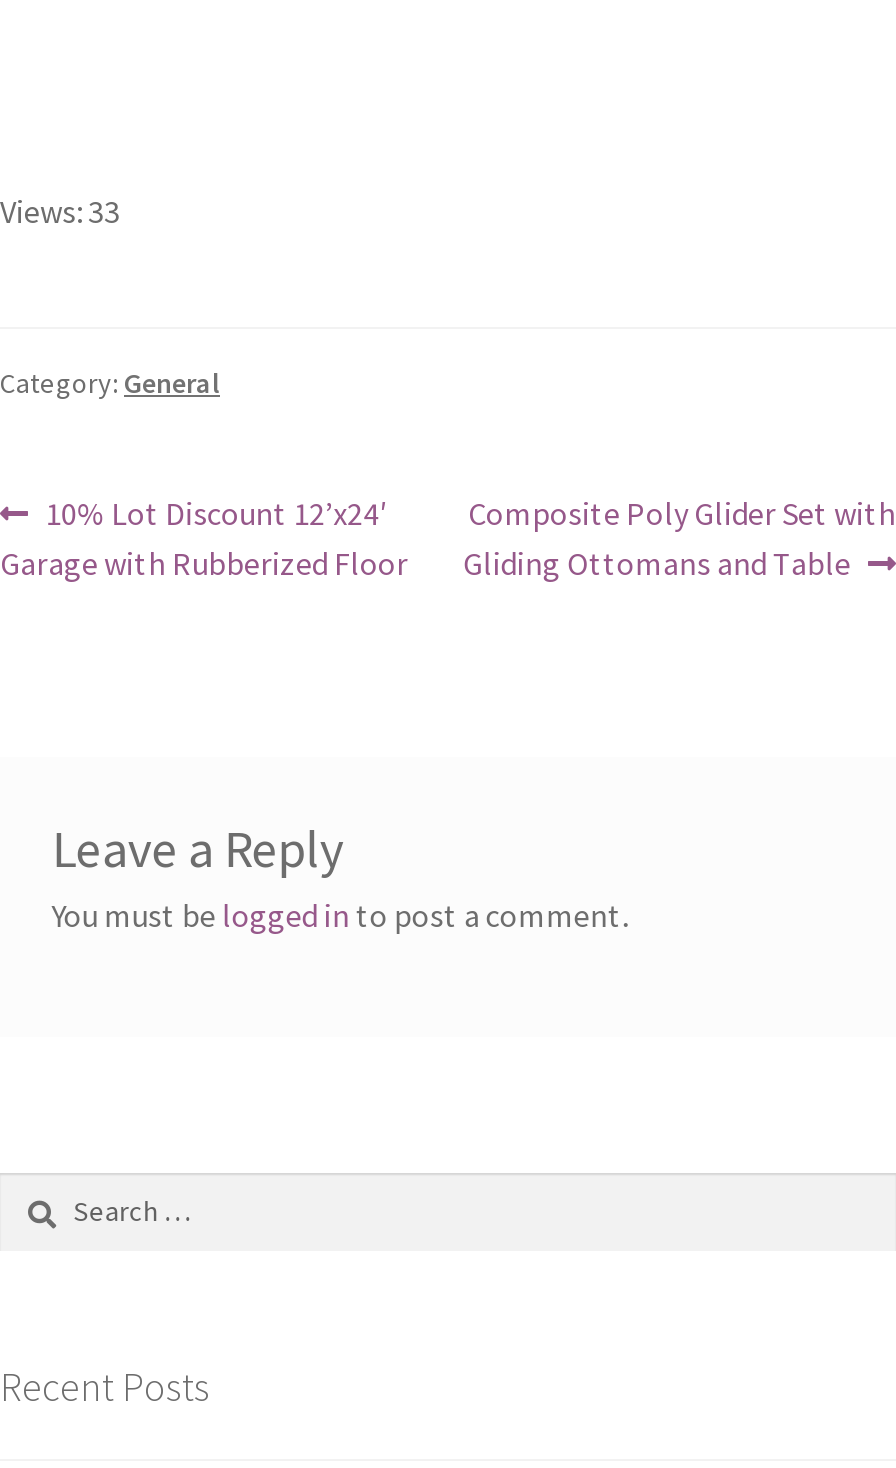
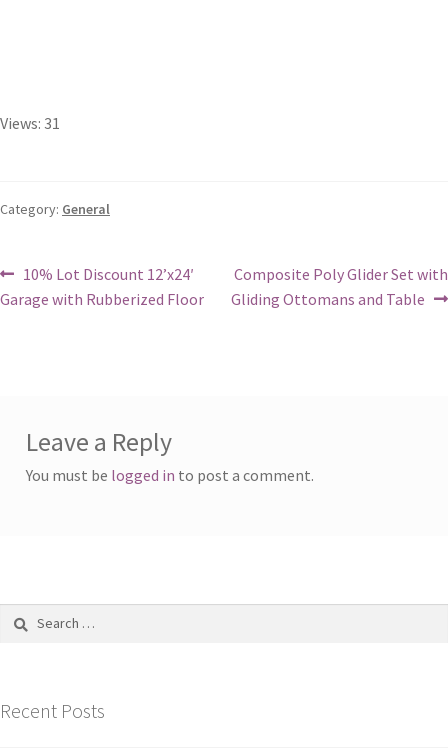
- Views: 33
+ Views: 31
